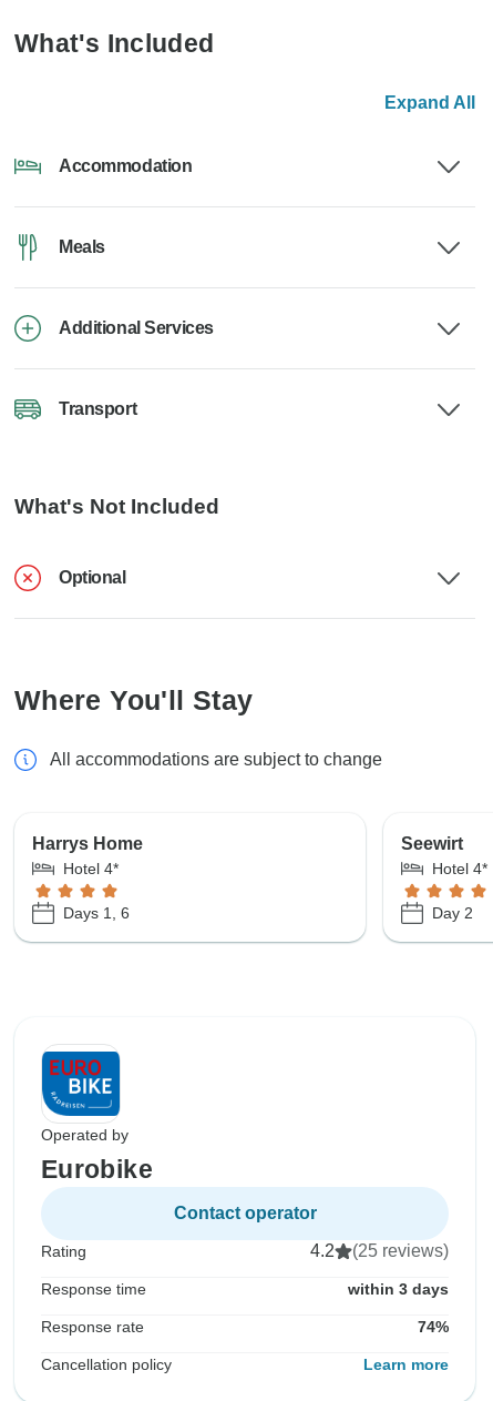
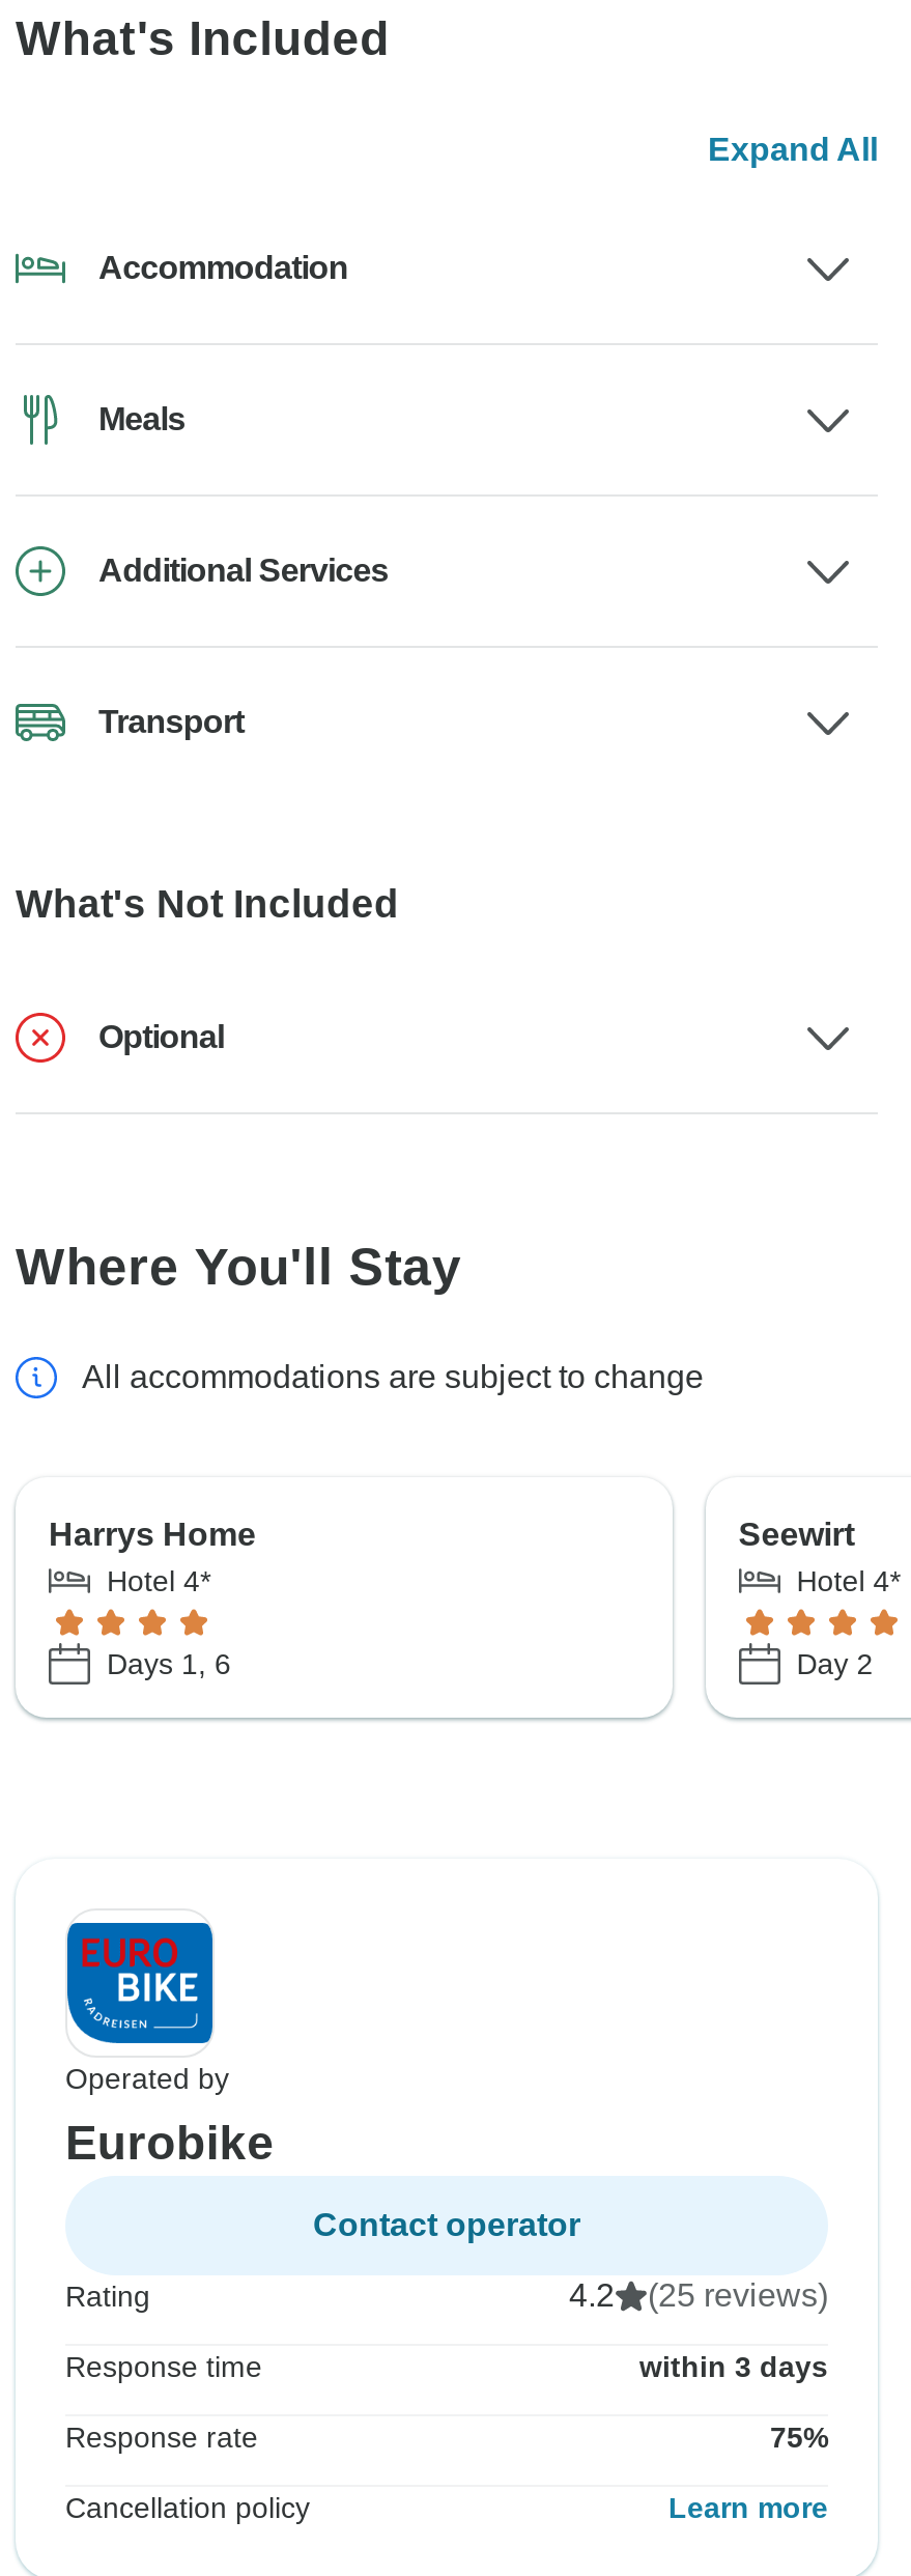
- 74%
+ 75%
